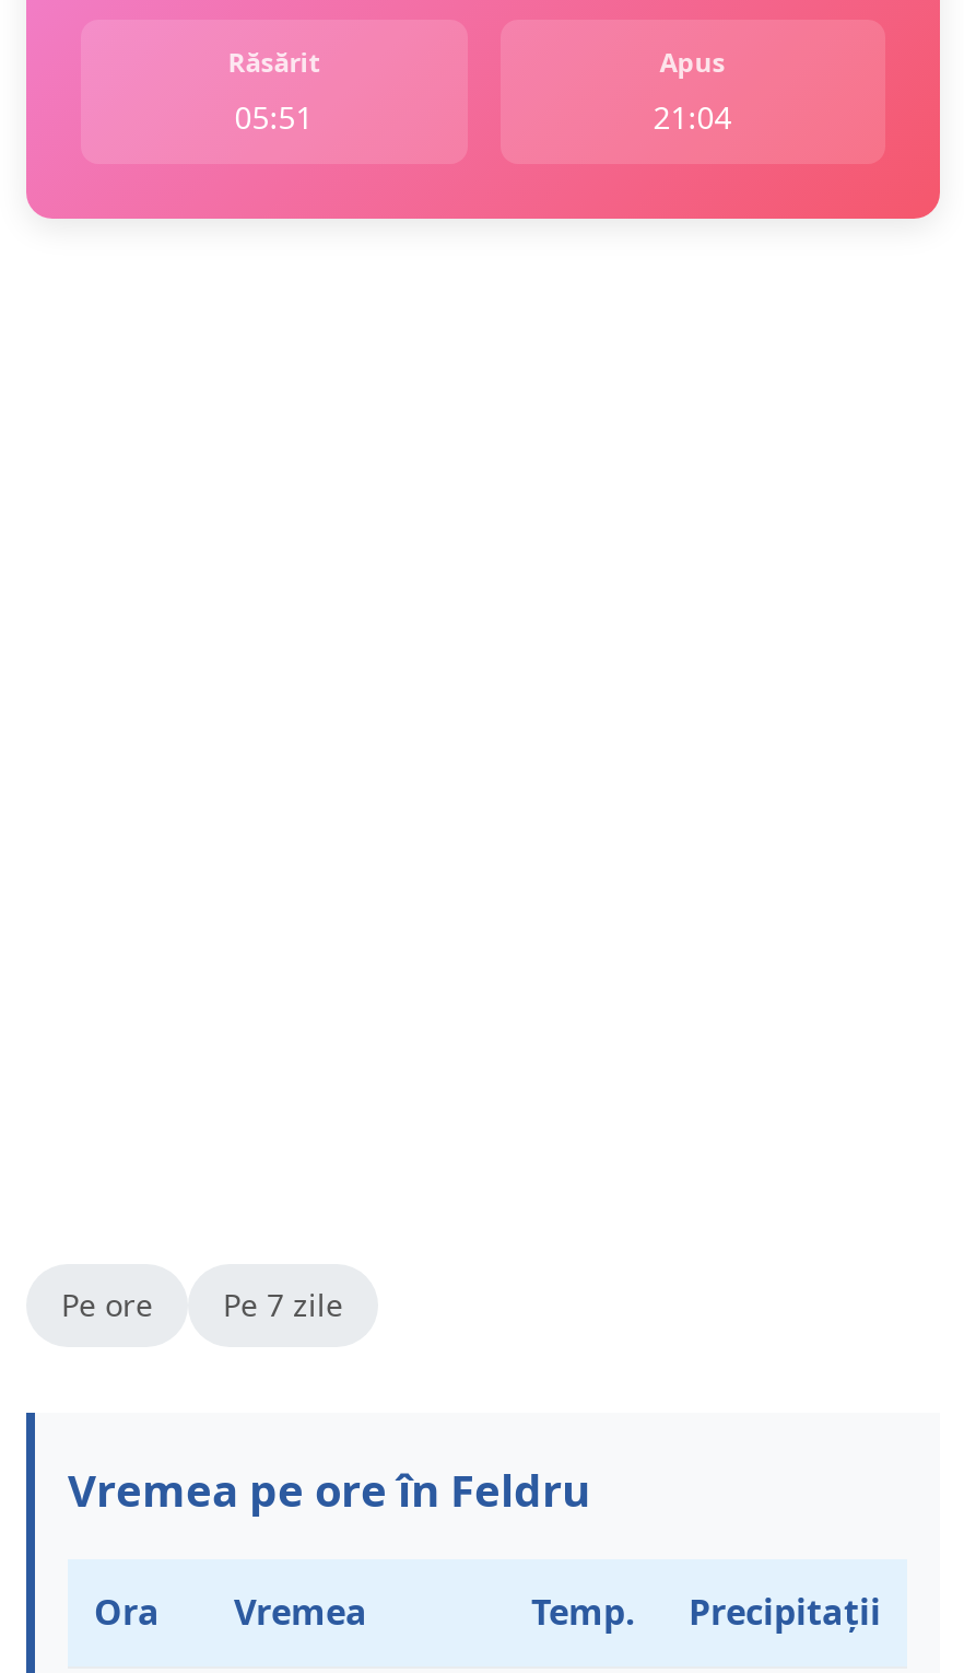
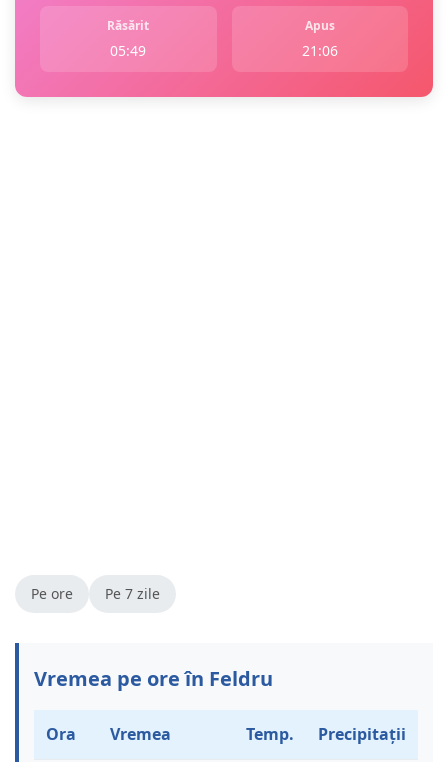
- 05:51
+ 05:49

- 21:04
+ 21:06
